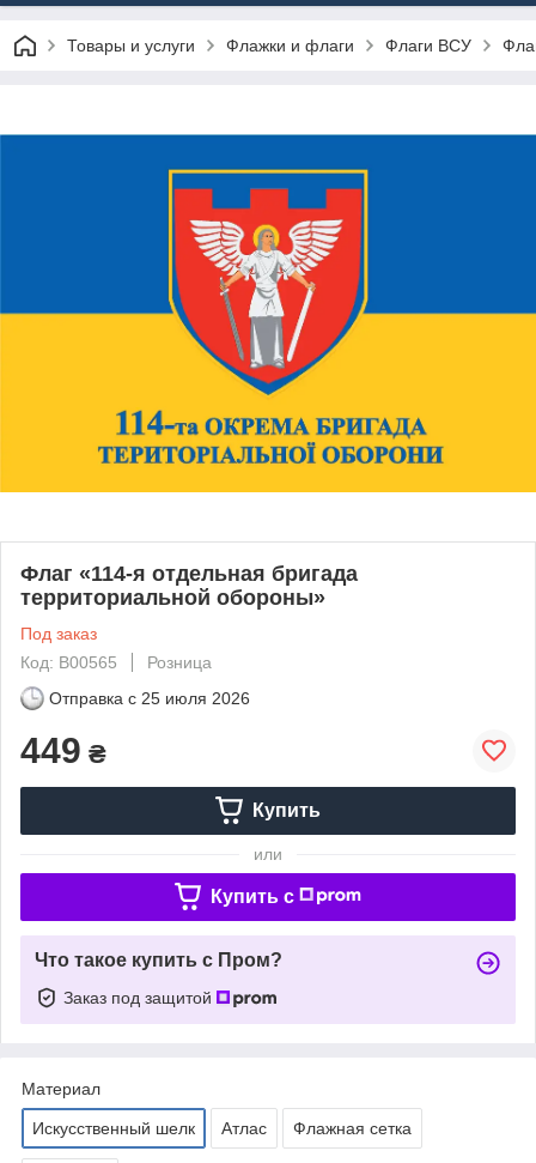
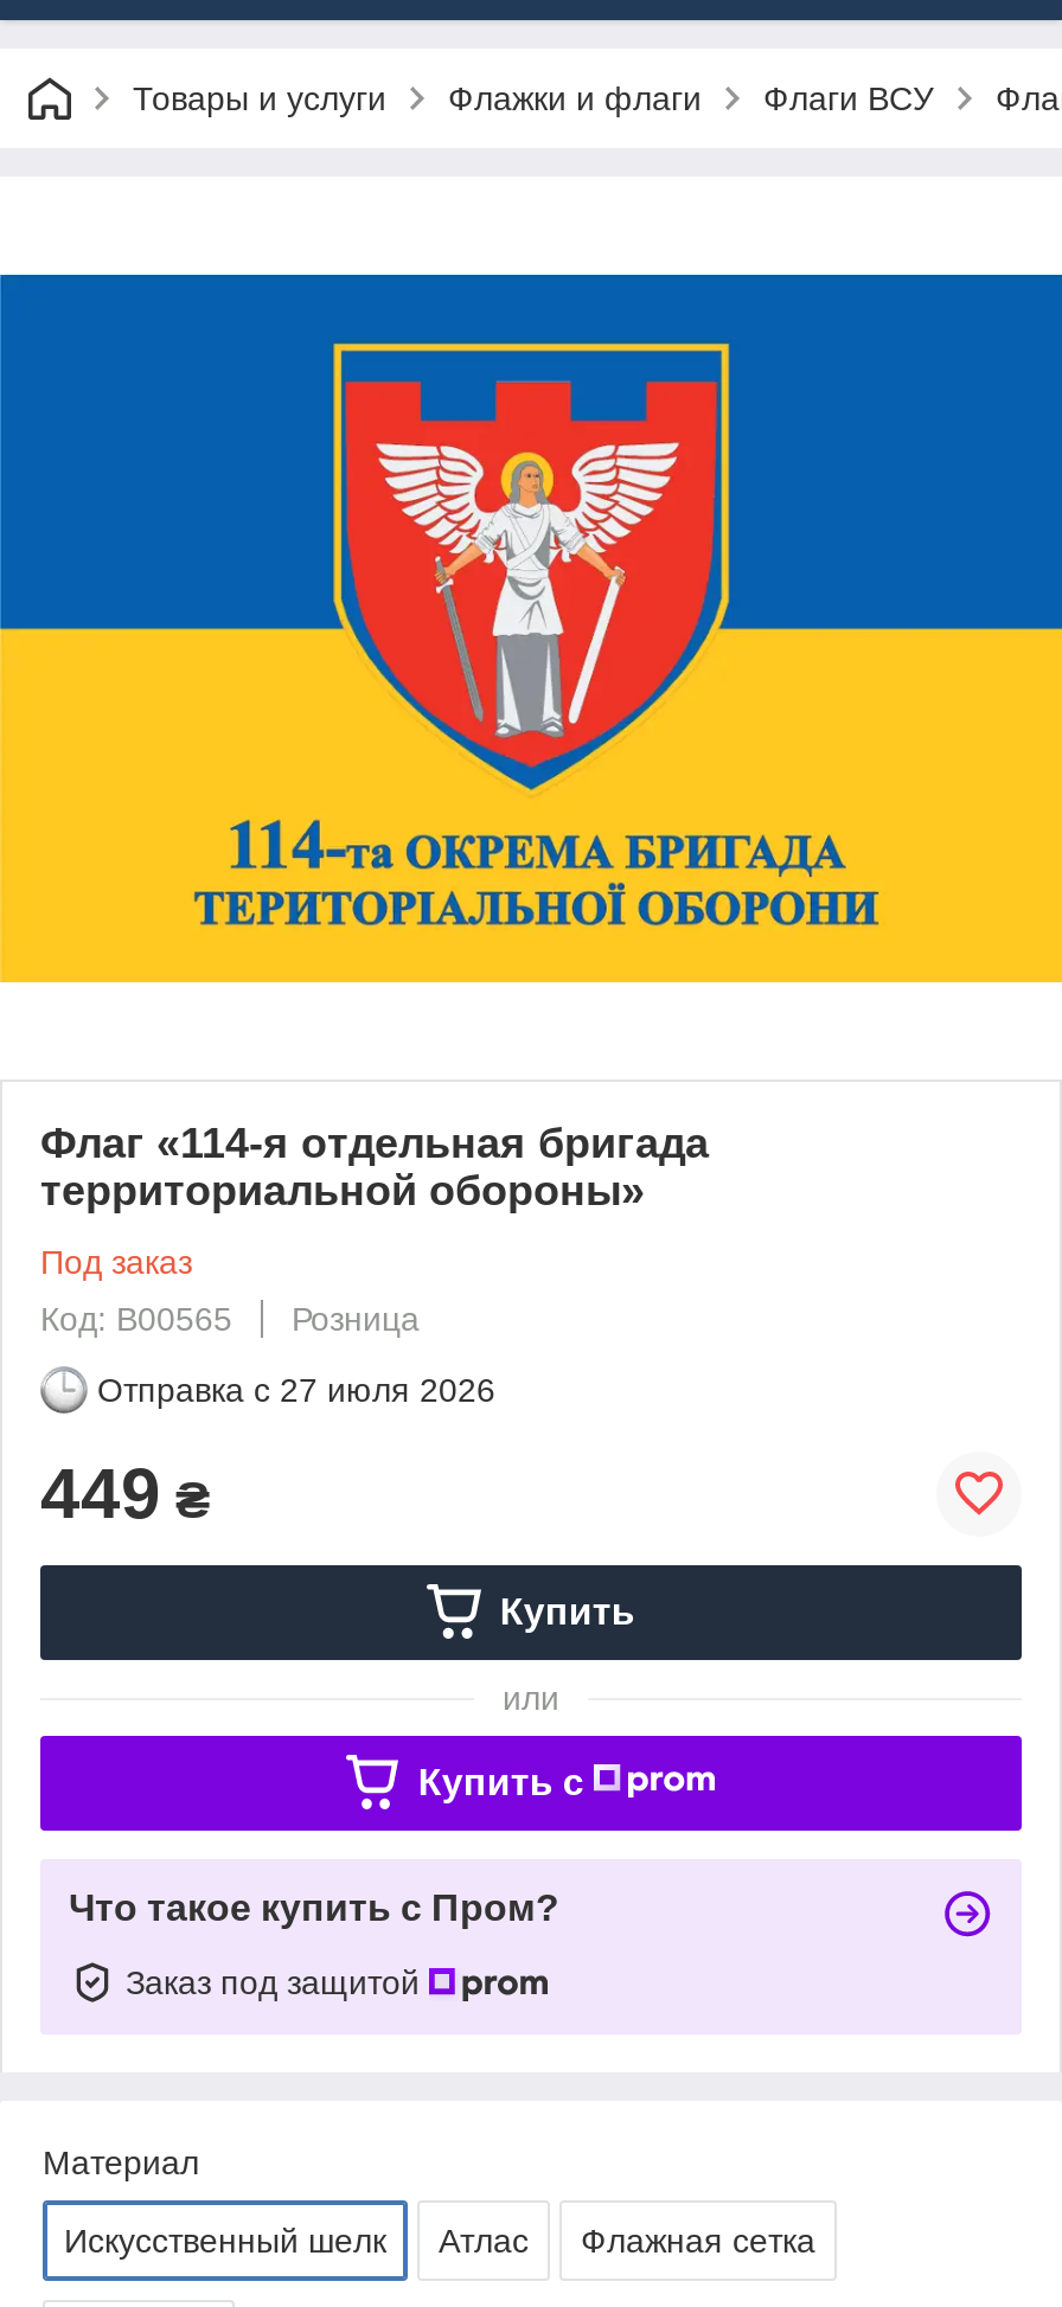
- Отправка с 25 июля 2026
+ Отправка с 27 июля 2026
